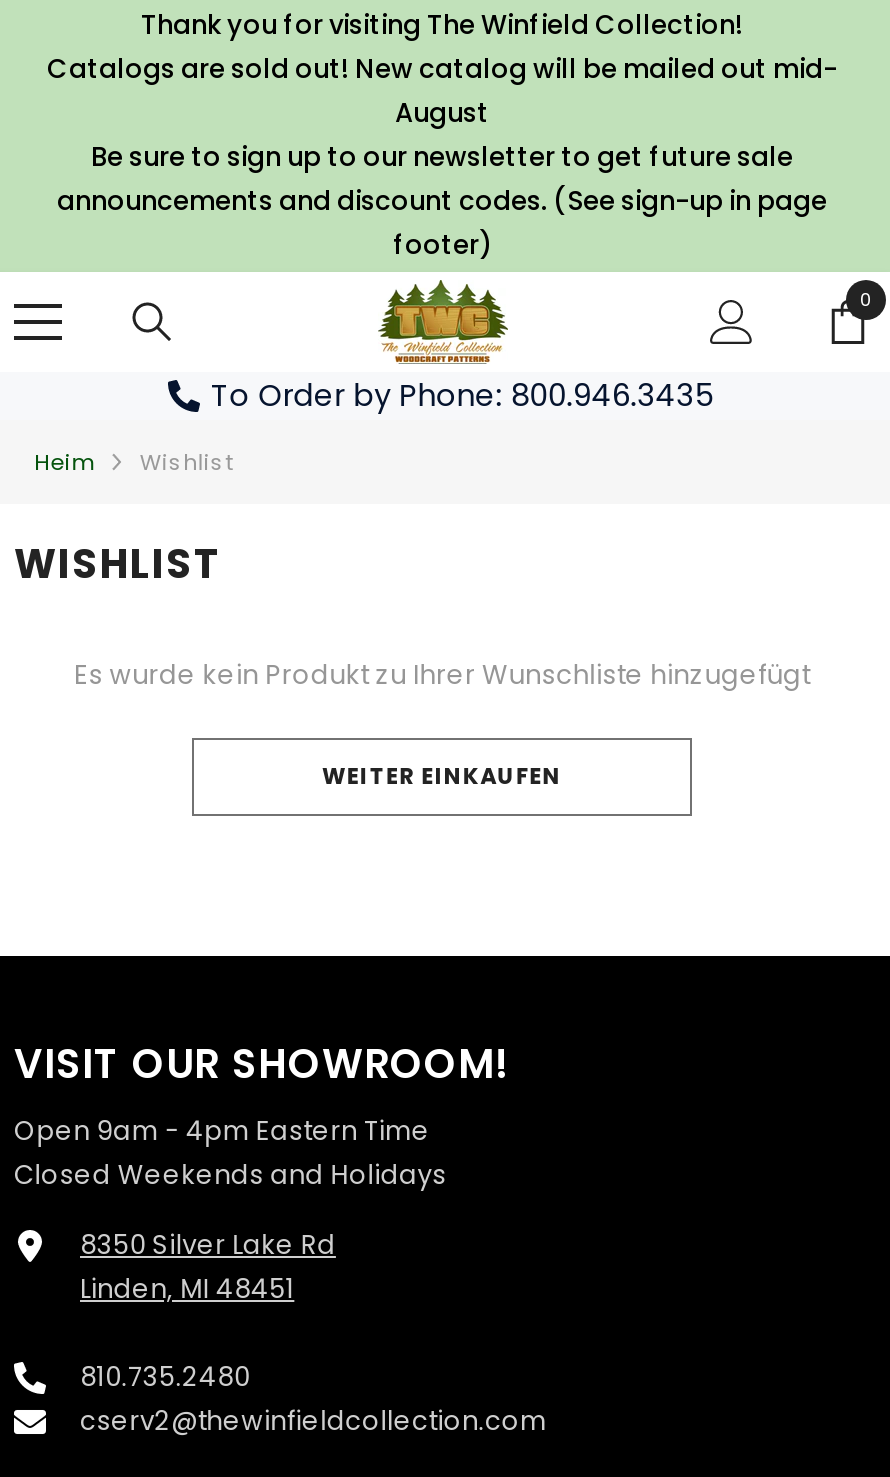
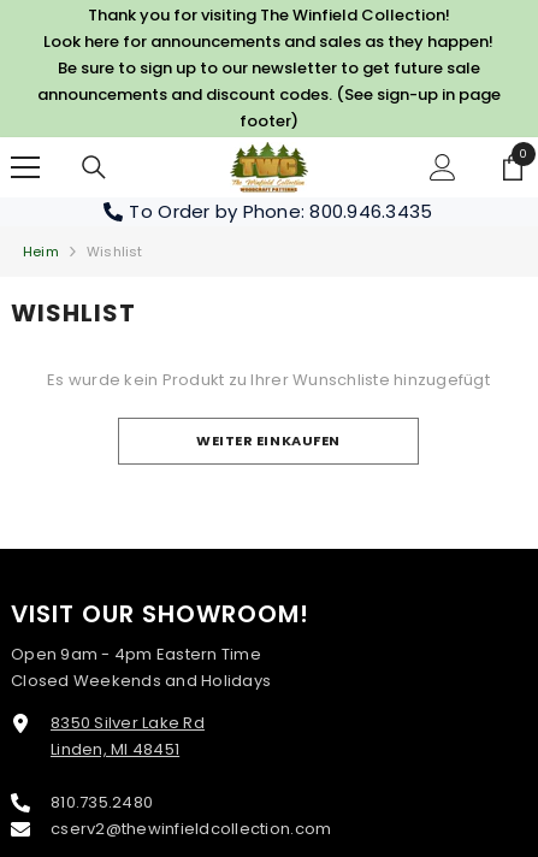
- Catalogs are sold out! New catalog will be mailed out mid-
- August
+ Look here for announcements and sales as they happen!
